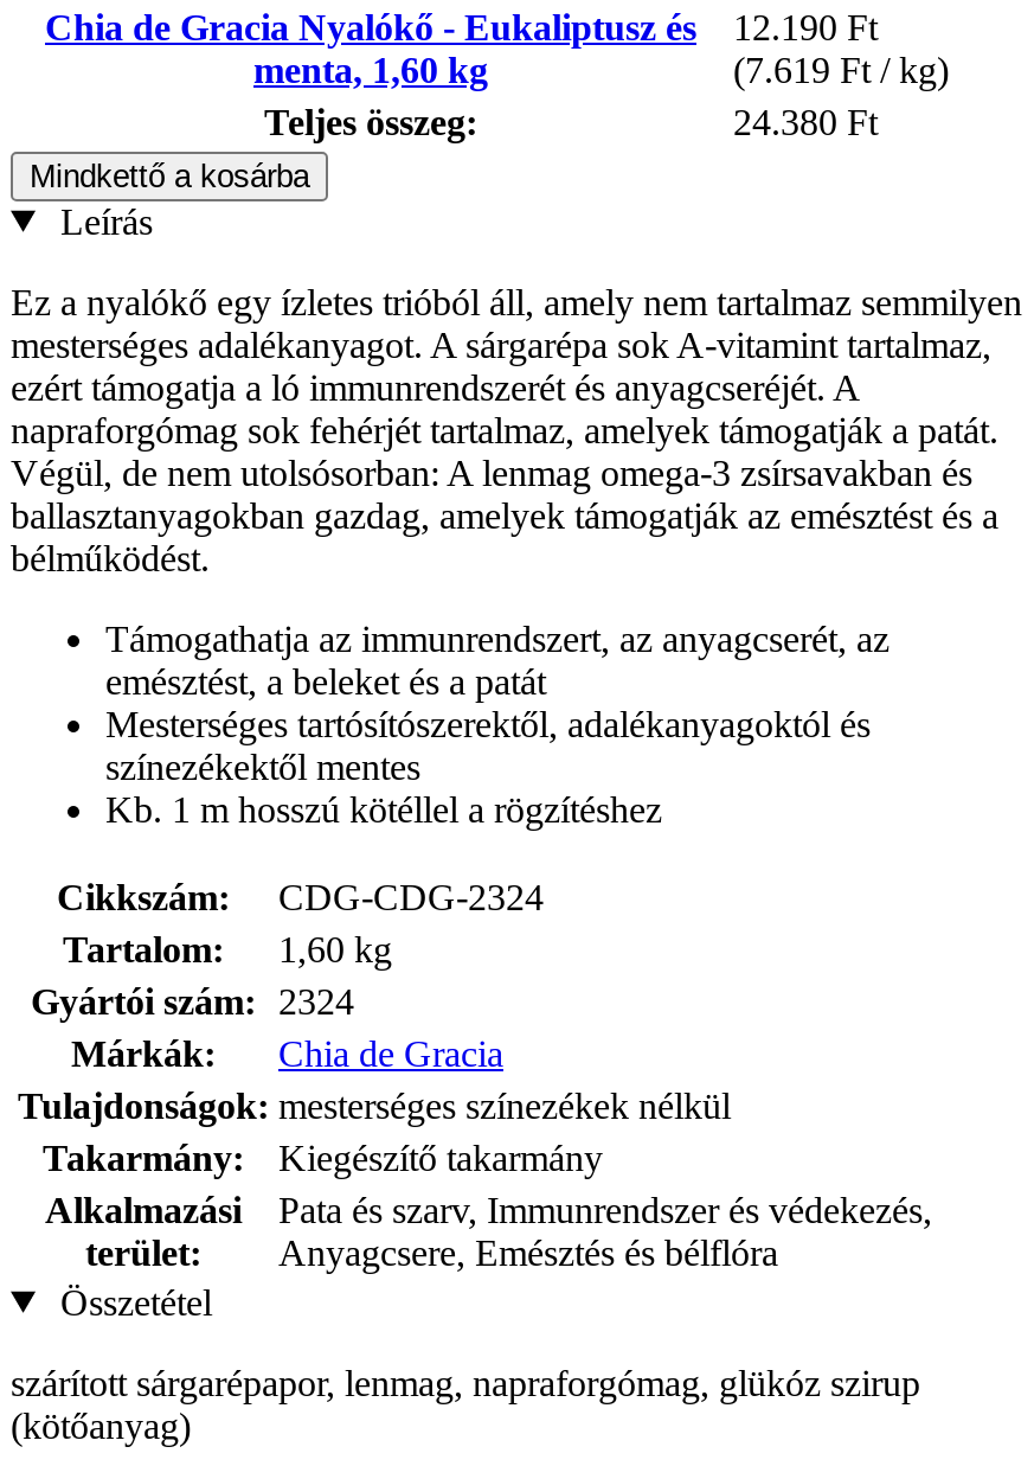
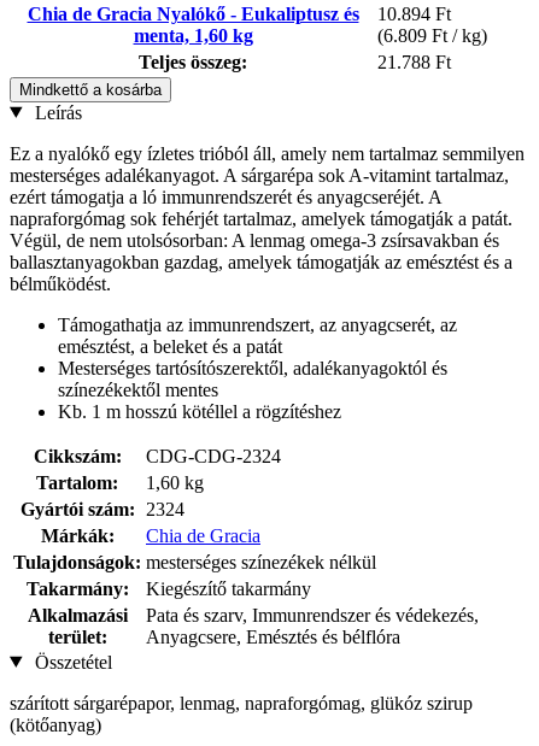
- Chia de Gracia Nyalókő - Eukaliptusz és 12.190 Ft
+ Chia de Gracia Nyalókő - Eukaliptusz és 10.894 Ft

- (7.619 Ft / kg)
+ (6.809 Ft / kg)

- 24.380 Ft
+ 21.788 Ft
